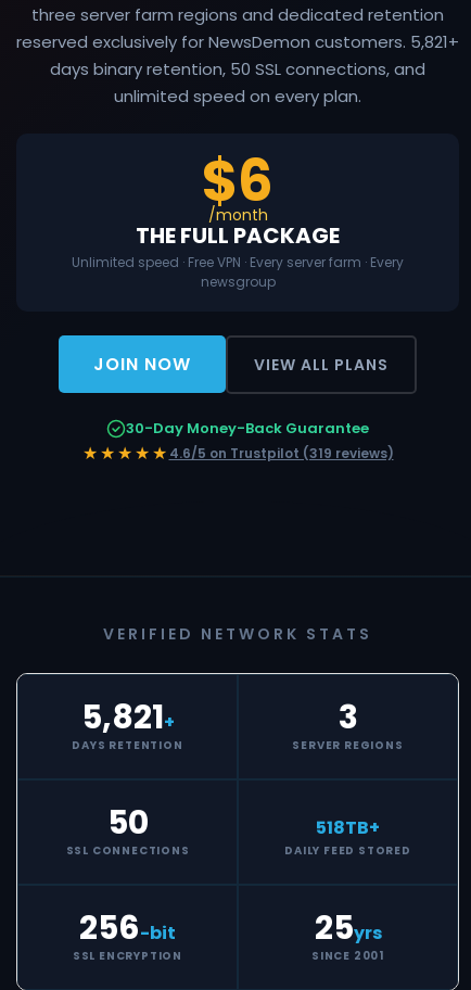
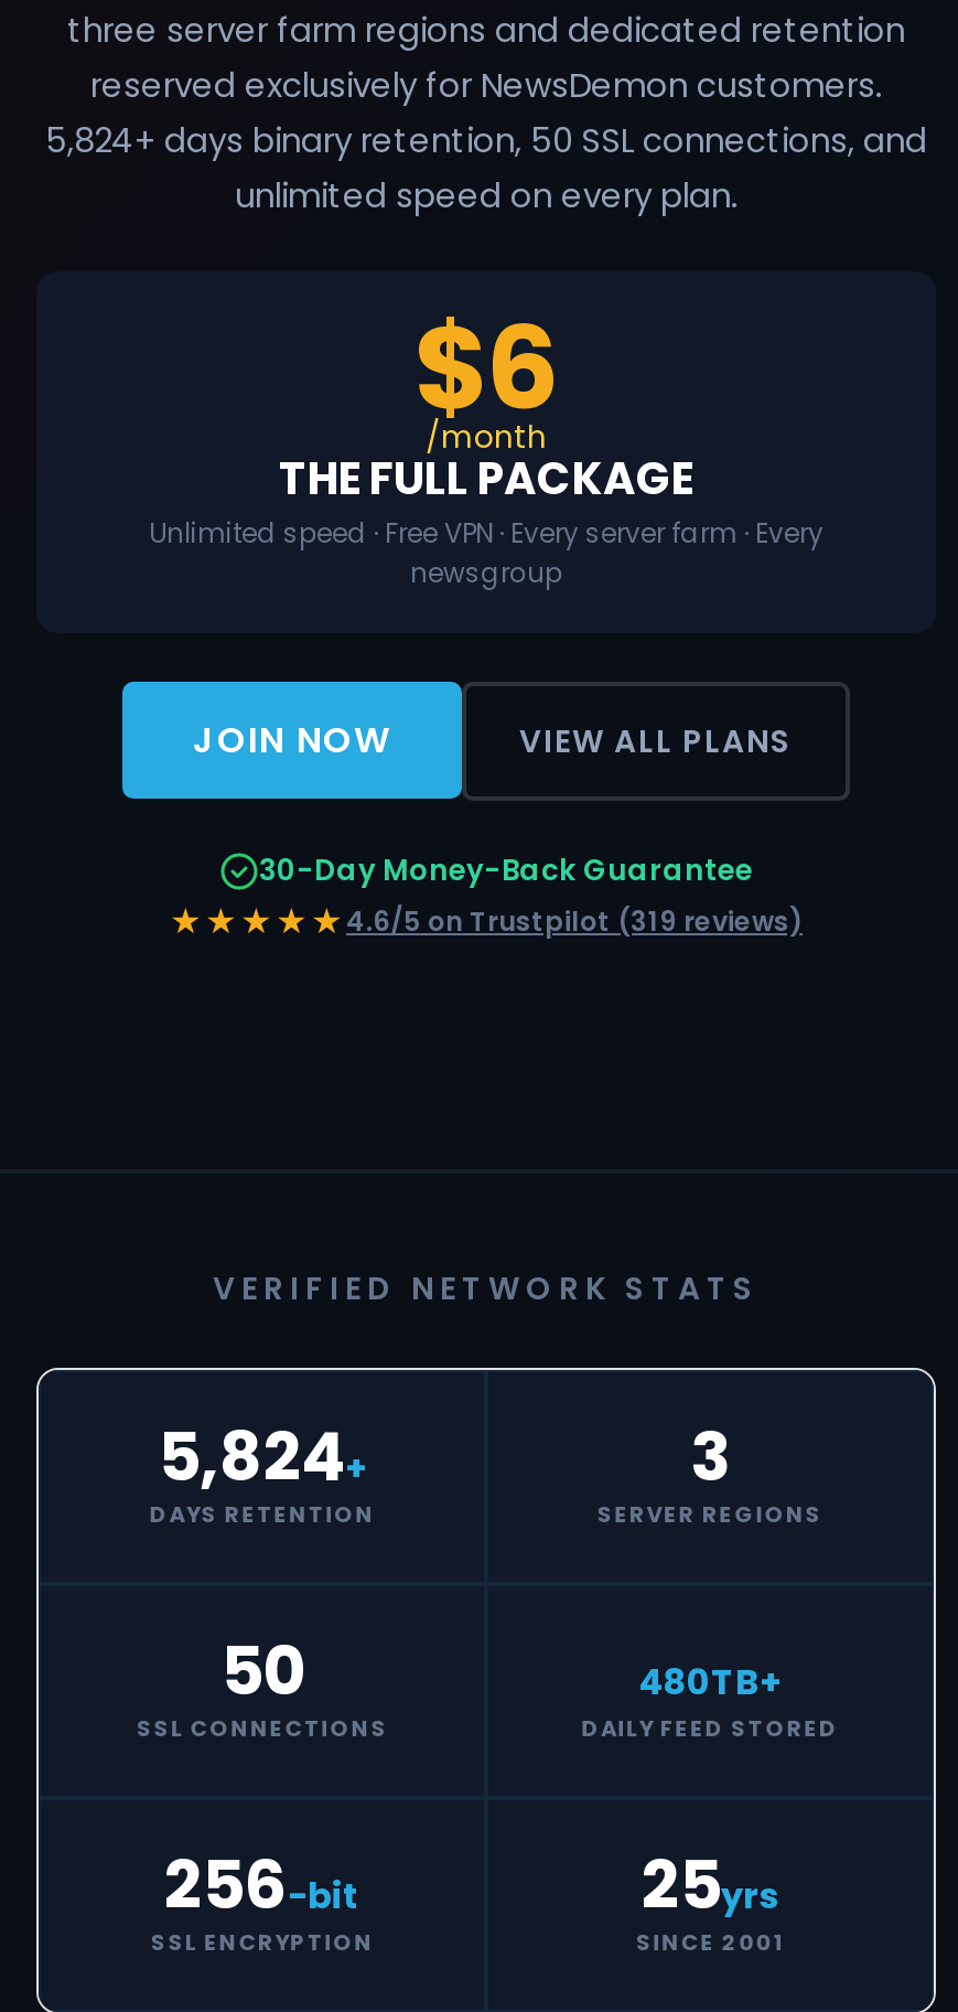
- reserved exclusively for NewsDemon customers. 5,821+
- days binary retention, 50 SSL connections, and
+ reserved exclusively for NewsDemon customers.
+ 5,824+ days binary retention, 50 SSL connections, and

- 5,821+
+ 5,824+

- 518TB+
+ 480TB+
